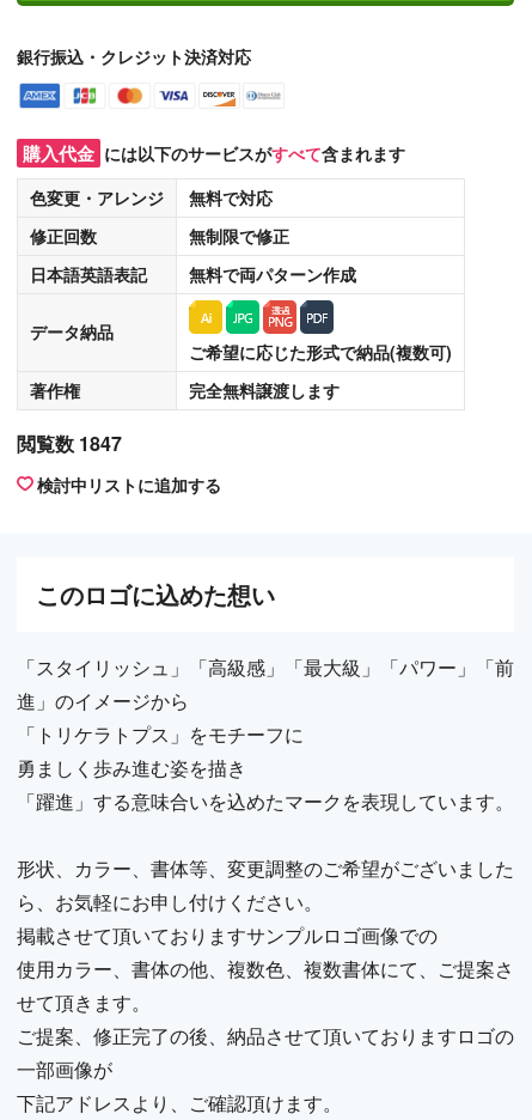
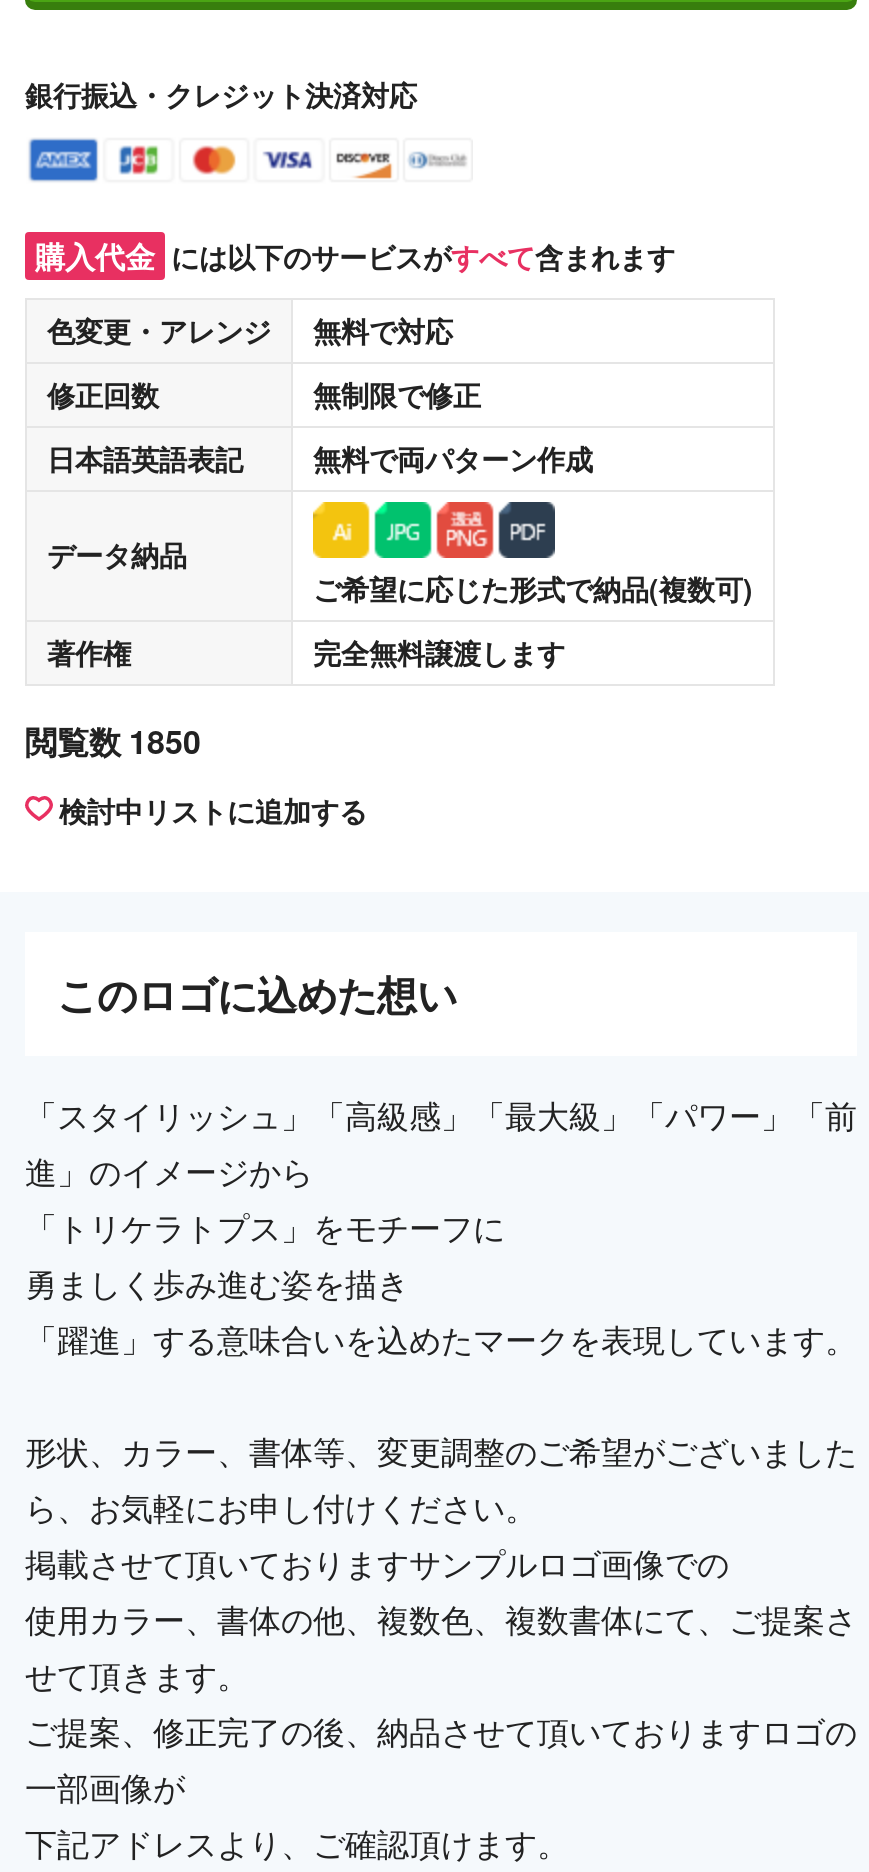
- 閲覧数 1847
+ 閲覧数 1850
